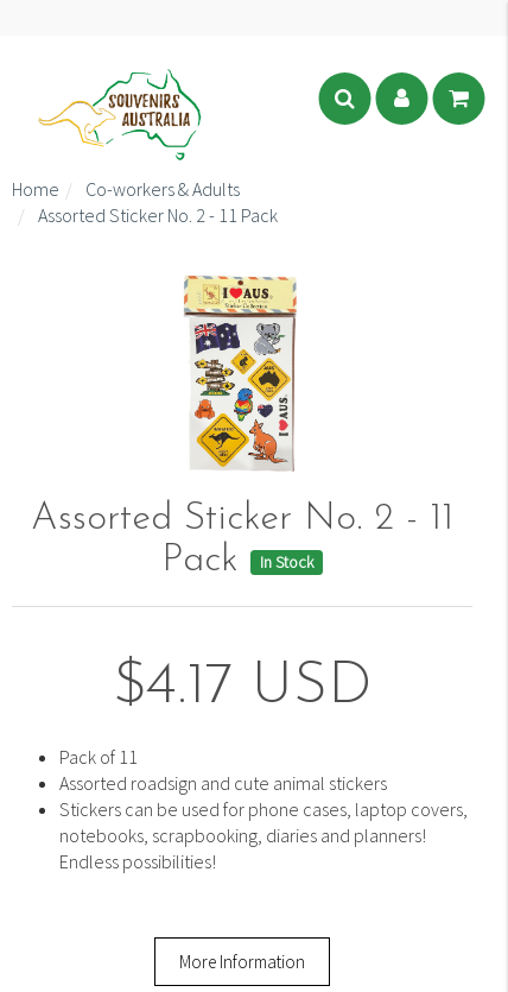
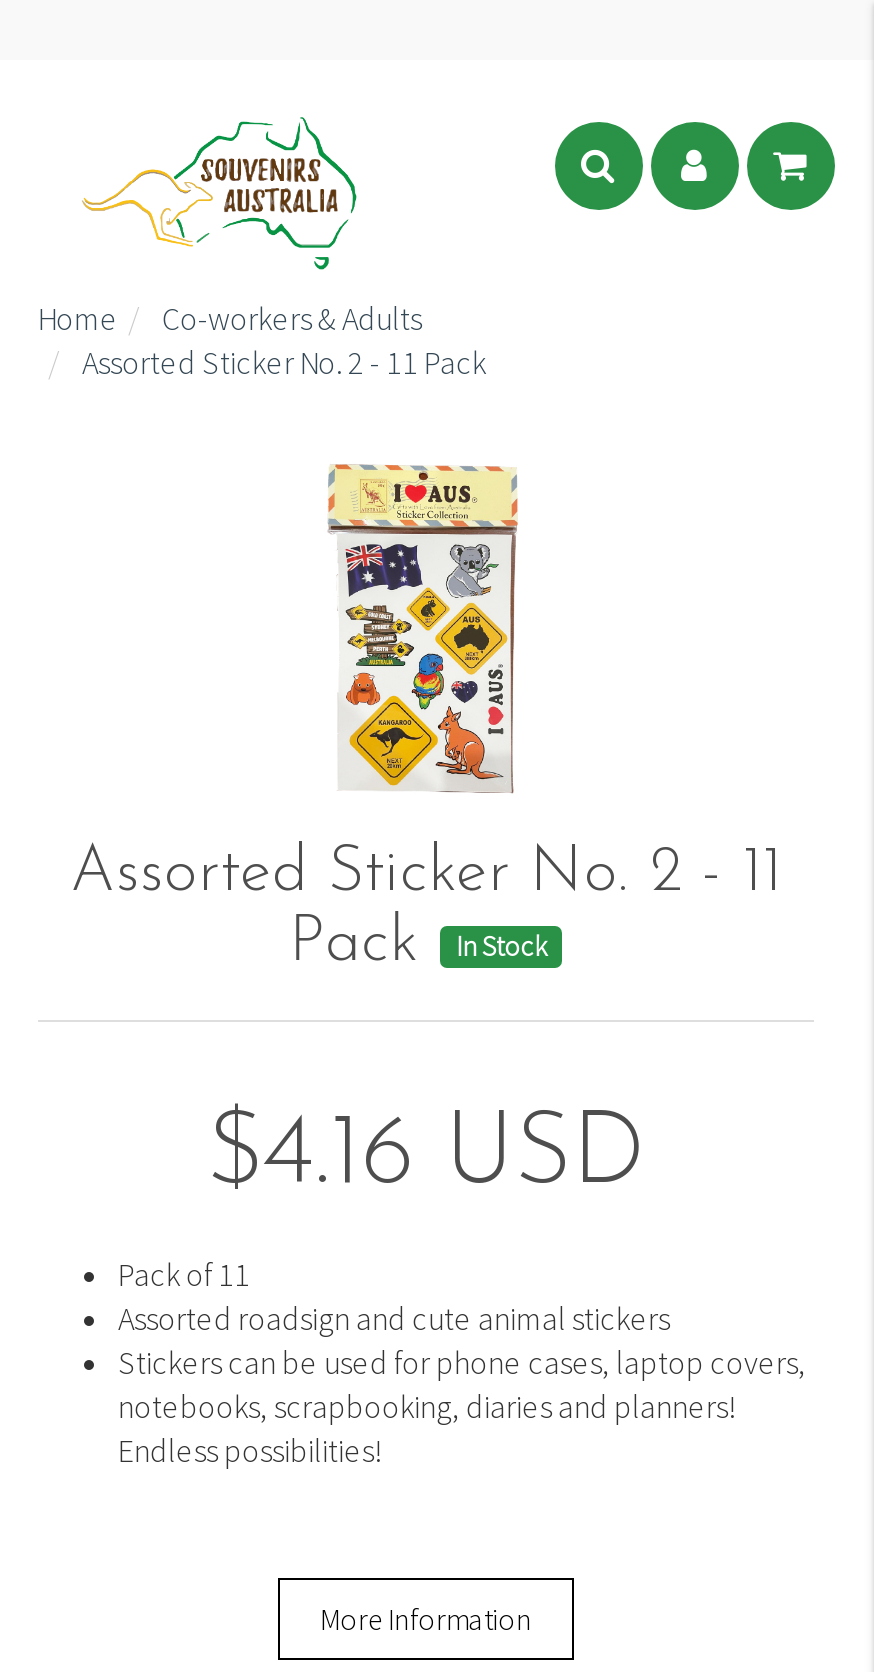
- $4.17 USD
+ $4.16 USD
